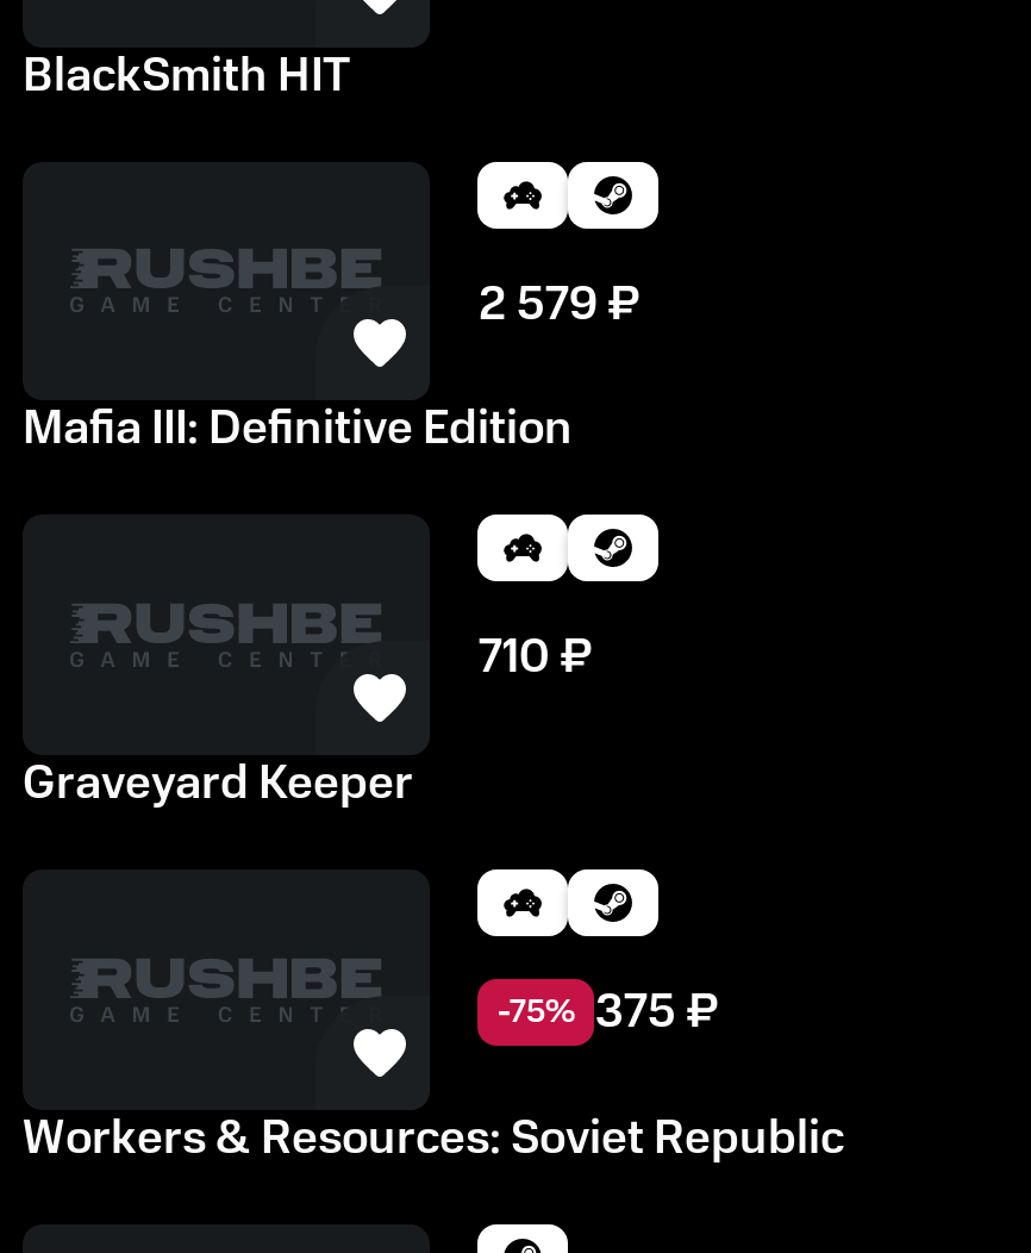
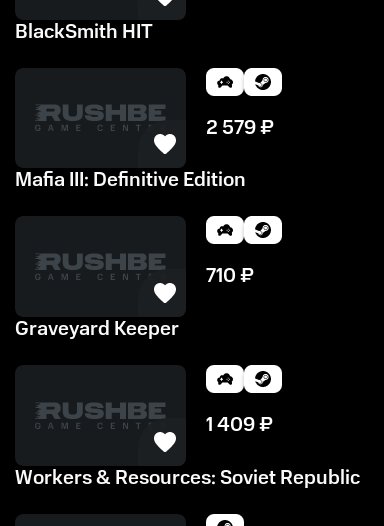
- -75% 375 ₽
+ 1 409 ₽
